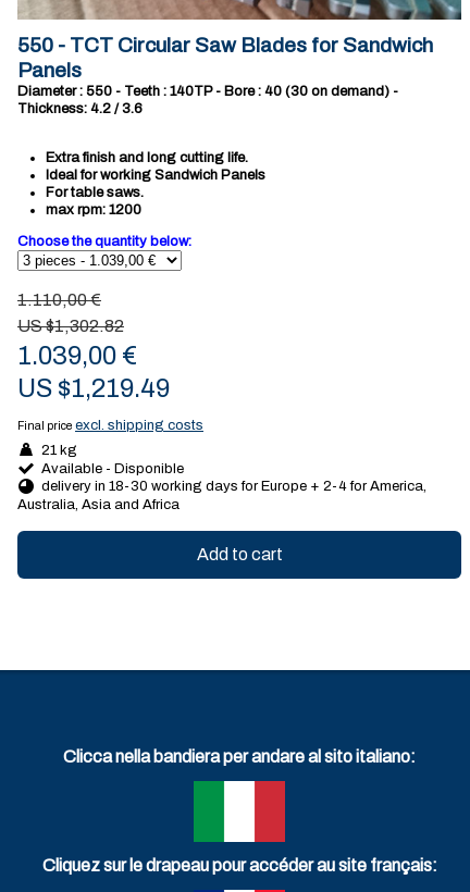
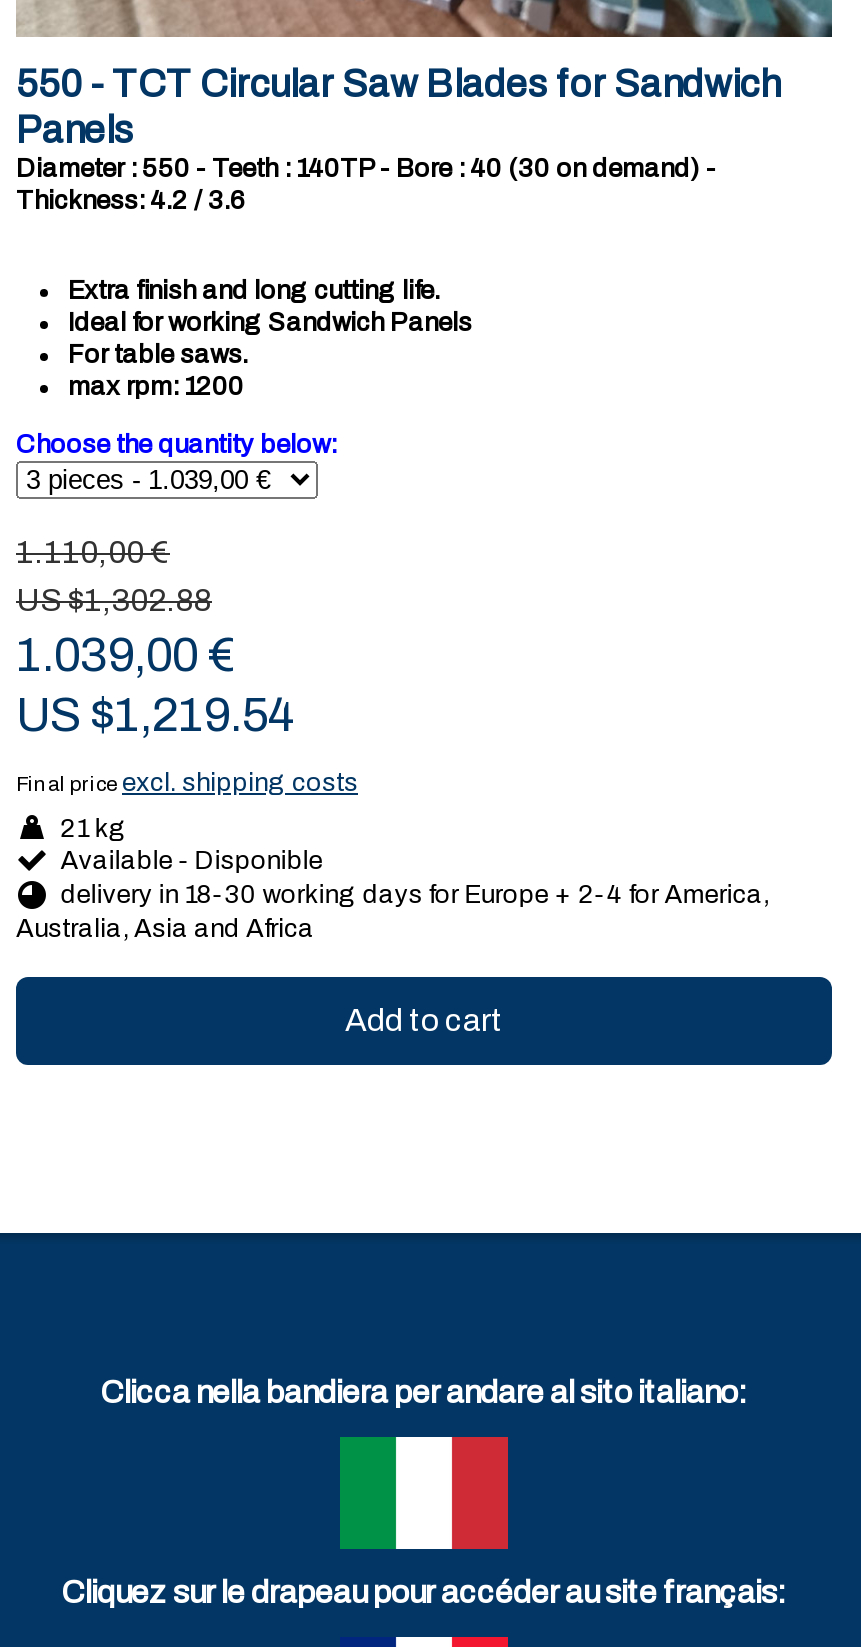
- US $1,302.82
+ US $1,302.88

- US $1,219.49
+ US $1,219.54
